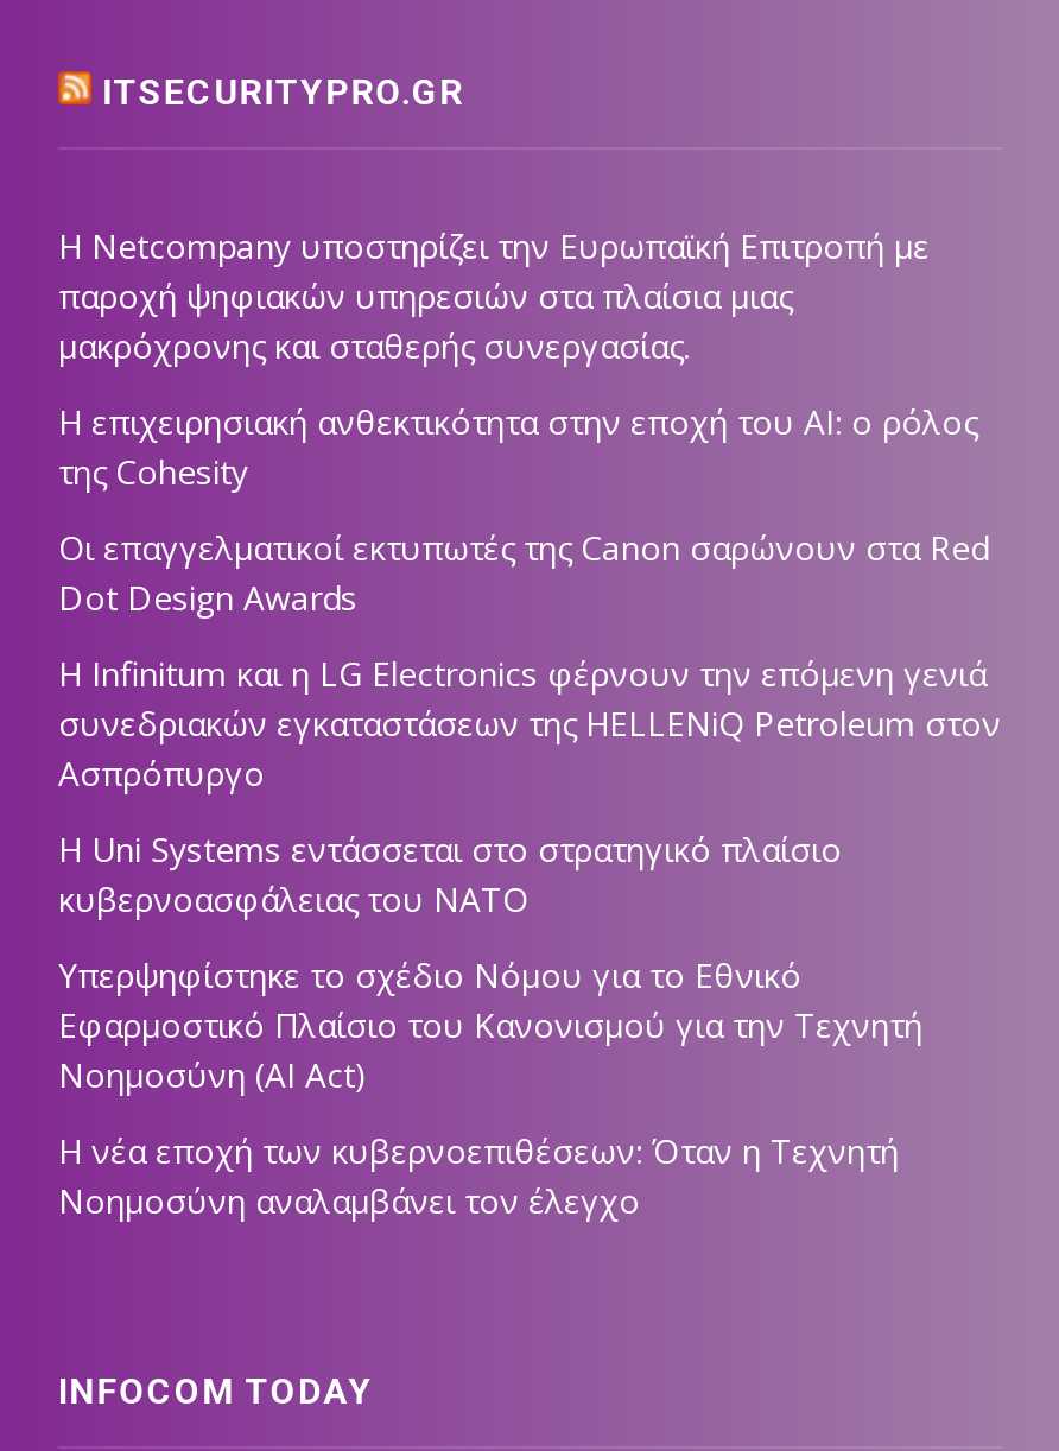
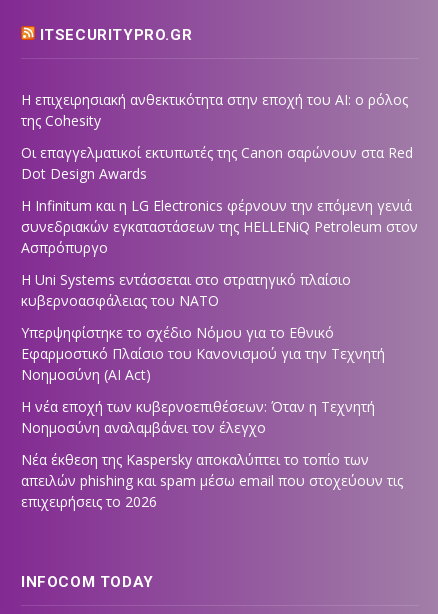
- Η Netcompany υποστηρίζει την Ευρωπαϊκή Επιτροπή με
- παροχή ψηφιακών υπηρεσιών στα πλαίσια μιας
- μακρόχρονης και σταθερής συνεργασίας.

moved up: Η επιχειρησιακή ανθεκτικότητα στην εποχή του ΑΙ: ο ρόλος | της Cohesity | Οι επαγγελματικοί εκτυπωτές της Canon σαρώνουν στα Red | ... | Η νέα εποχή των κυβερνοεπιθέσεων: Όταν η Τεχνητή | Νοημοσύνη αναλαμβάνει τον έλεγχο

+ Νέα έκθεση της Kaspersky αποκαλύπτει το τοπίο των
+ απειλών phishing και spam μέσω email που στοχεύουν τις
+ επιχειρήσεις το 2026
